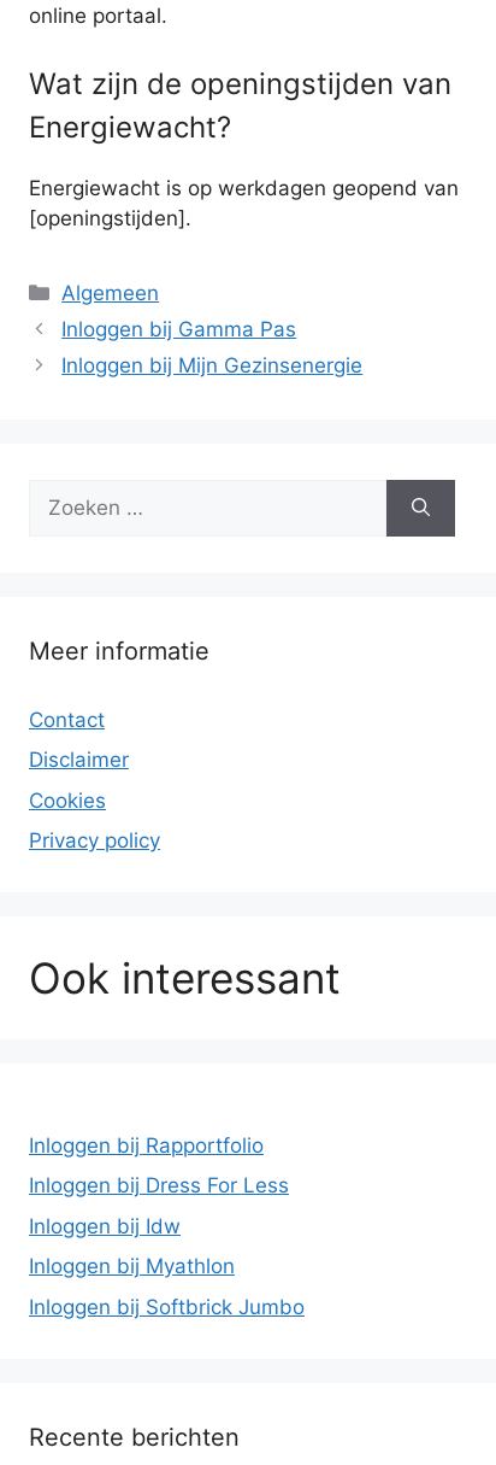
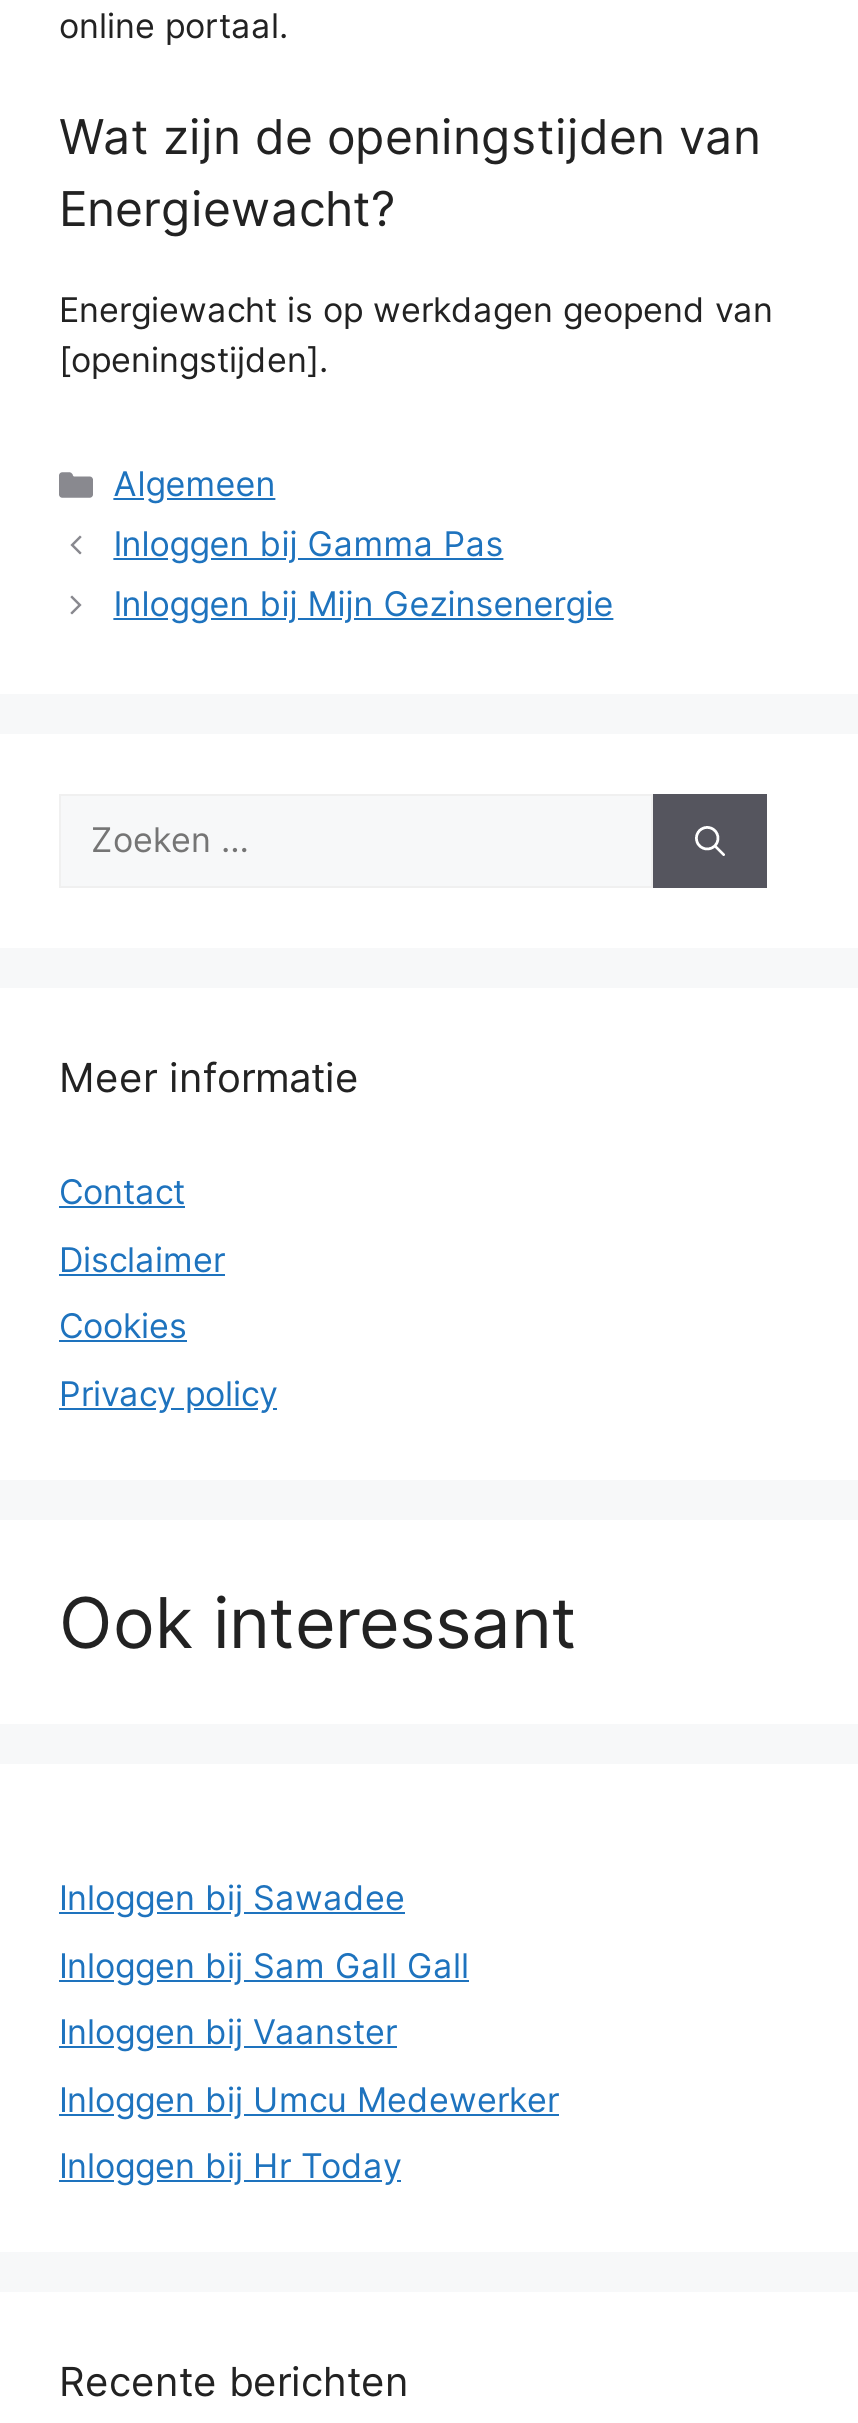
- Inloggen bij Rapportfolio
+ Inloggen bij Sawadee

- Inloggen bij Dress For Less
+ Inloggen bij Sam Gall Gall

- Inloggen bij Idw
+ Inloggen bij Vaanster

- Inloggen bij Myathlon
+ Inloggen bij Umcu Medewerker

- Inloggen bij Softbrick Jumbo
+ Inloggen bij Hr Today
